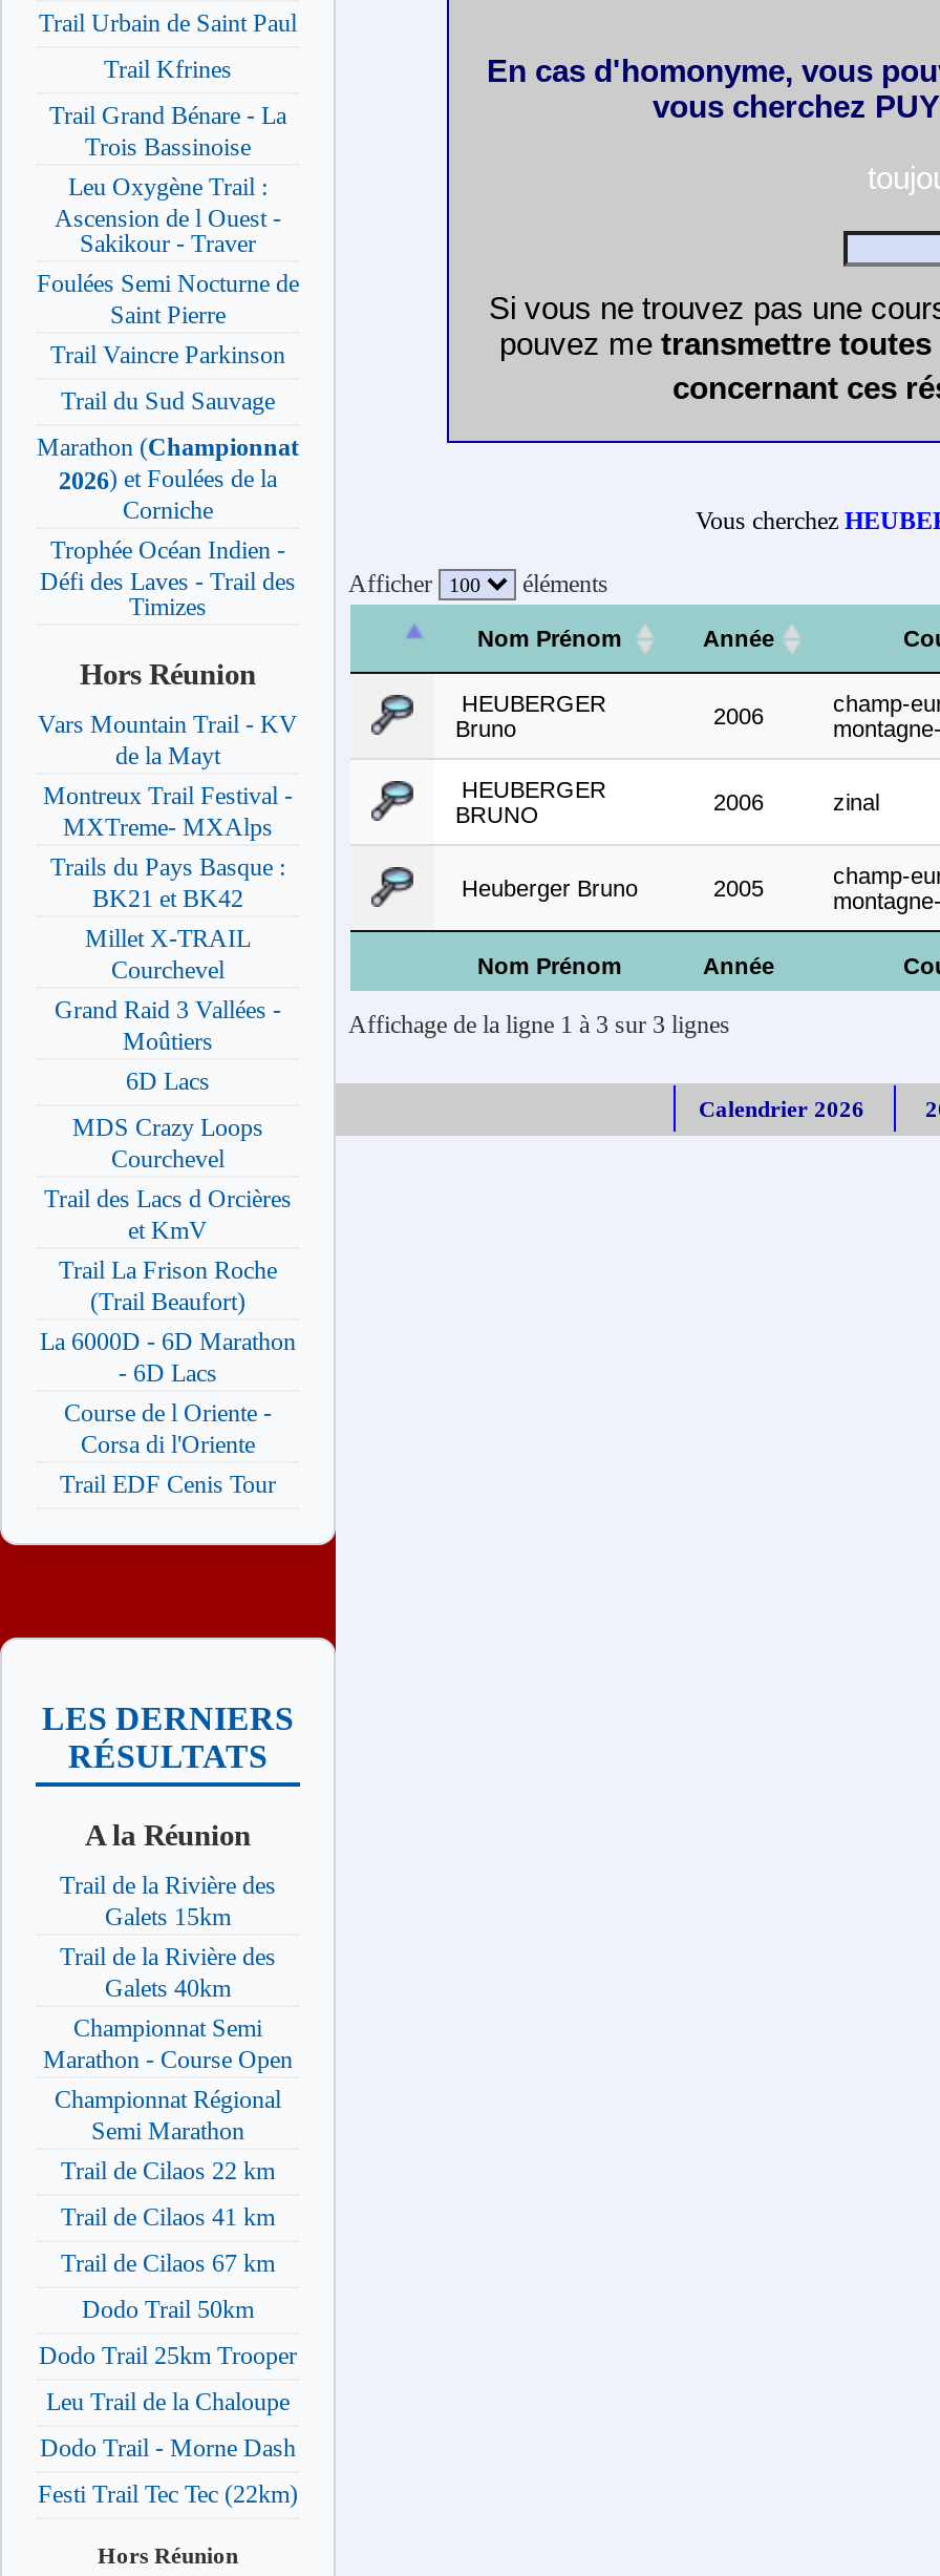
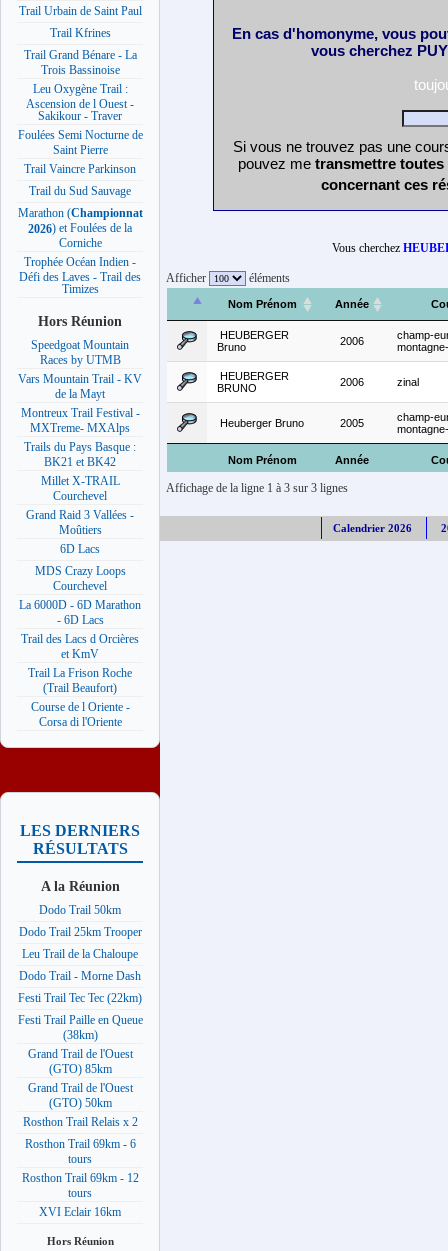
+ Speedgoat Mountain
+ Races by UTMB

moved down: Trail des Lacs d Orcières | et KmV | Trail La Frison Roche | (Trail Beaufort)

moved up: La 6000D - 6D Marathon | - 6D Lacs

- Trail EDF Cenis Tour

- Trail de la Rivière des
- Galets 15km
- Trail de la Rivière des
- Galets 40km
- Championnat Semi
- Marathon - Course Open
- Championnat Régional
- Semi Marathon
- Trail de Cilaos 22 km
- Trail de Cilaos 41 km
- Trail de Cilaos 67 km

moved up: Dodo Trail 50km | Dodo Trail 25km Trooper | Leu Trail de la Chaloupe | Dodo Trail - Morne Dash | Festi Trail Tec Tec (22km)

+ Festi Trail Paille en Queue
+ (38km)
+ Grand Trail de l'Ouest
+ (GTO) 85km
+ Grand Trail de l'Ouest
+ (GTO) 50km
+ Rosthon Trail Relais x 2
+ Rosthon Trail 69km - 6
+ tours
+ Rosthon Trail 69km - 12
+ tours
+ XVI Eclair 16km
